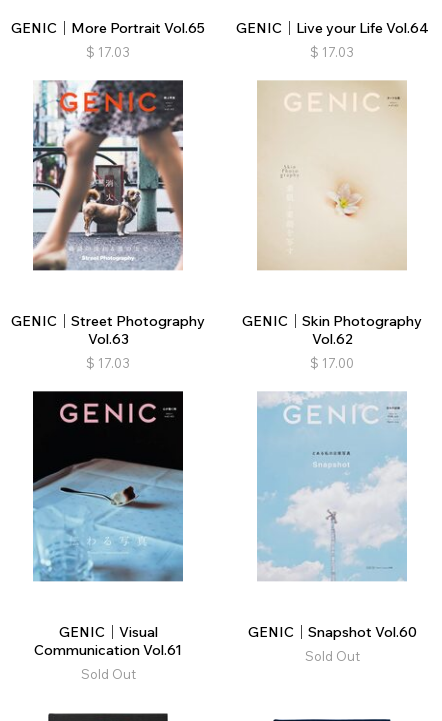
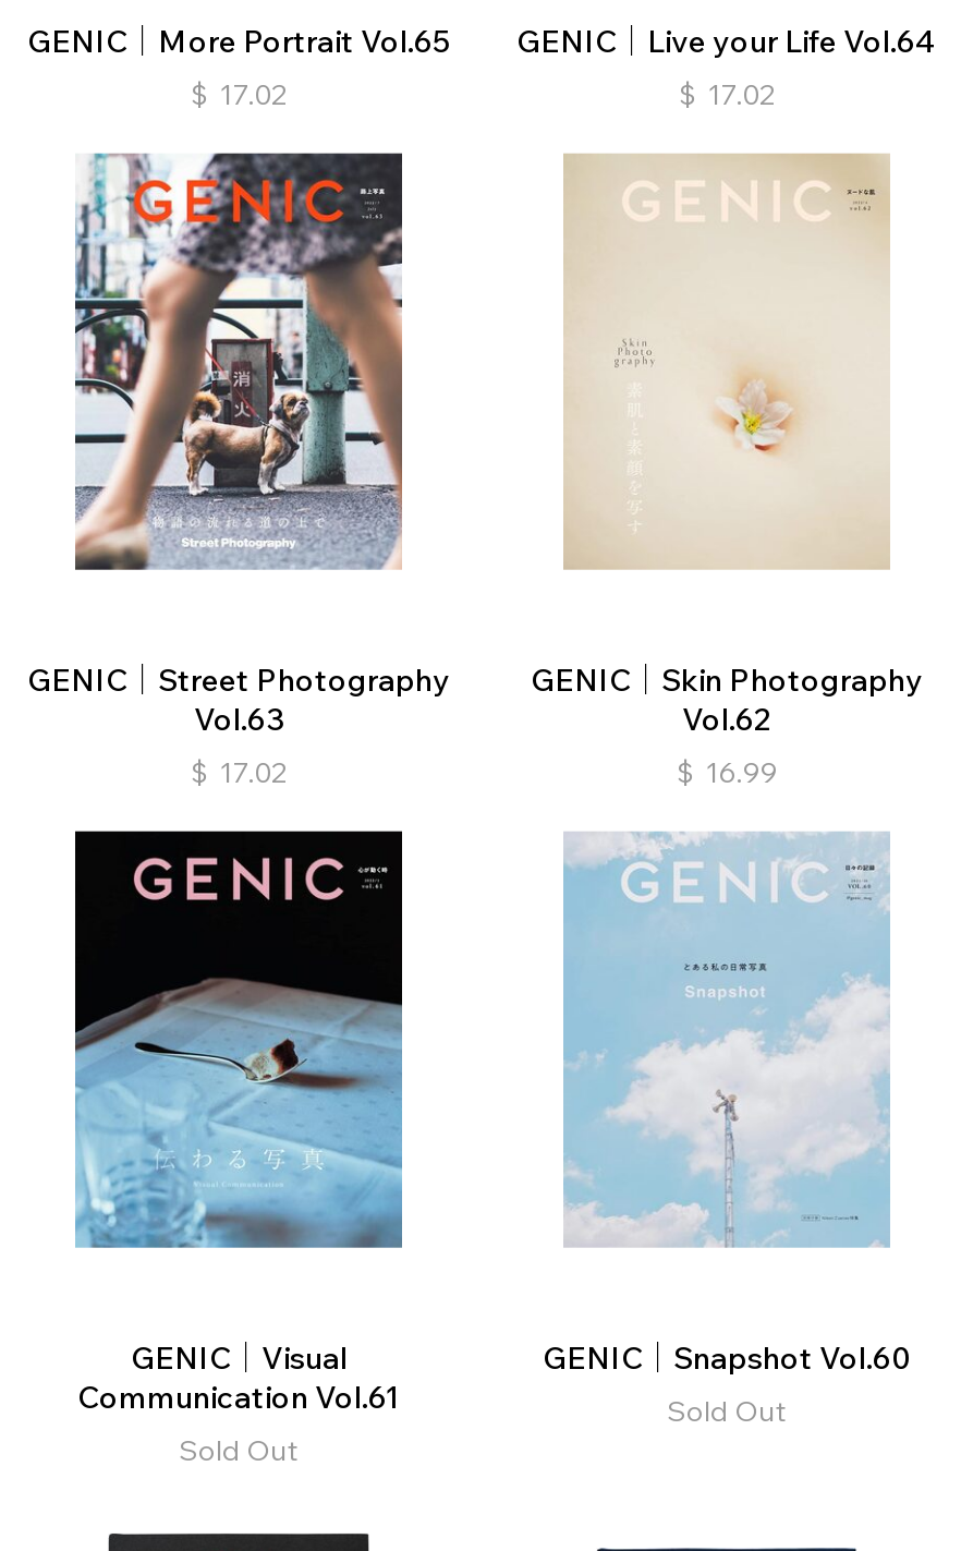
- $ 17.03
+ $ 17.02

- $ 17.03
+ $ 17.02

- $ 17.03
+ $ 17.02

- $ 17.00
+ $ 16.99
